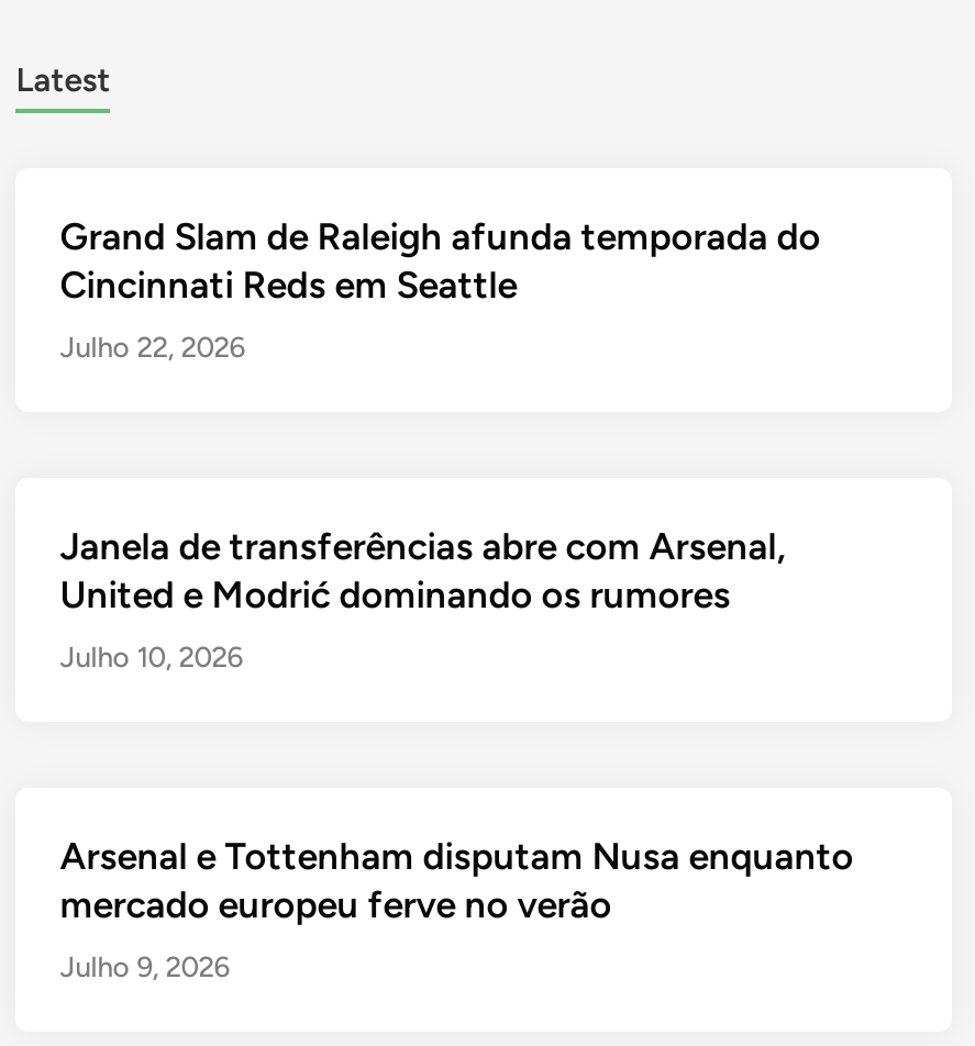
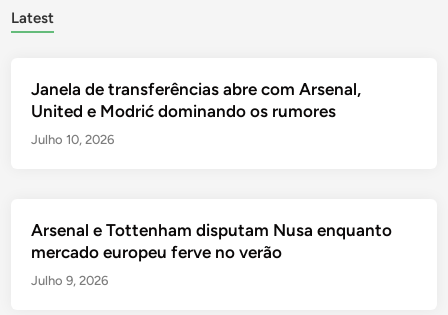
- Grand Slam de Raleigh afunda temporada do
- Cincinnati Reds em Seattle
- Julho 22, 2026
